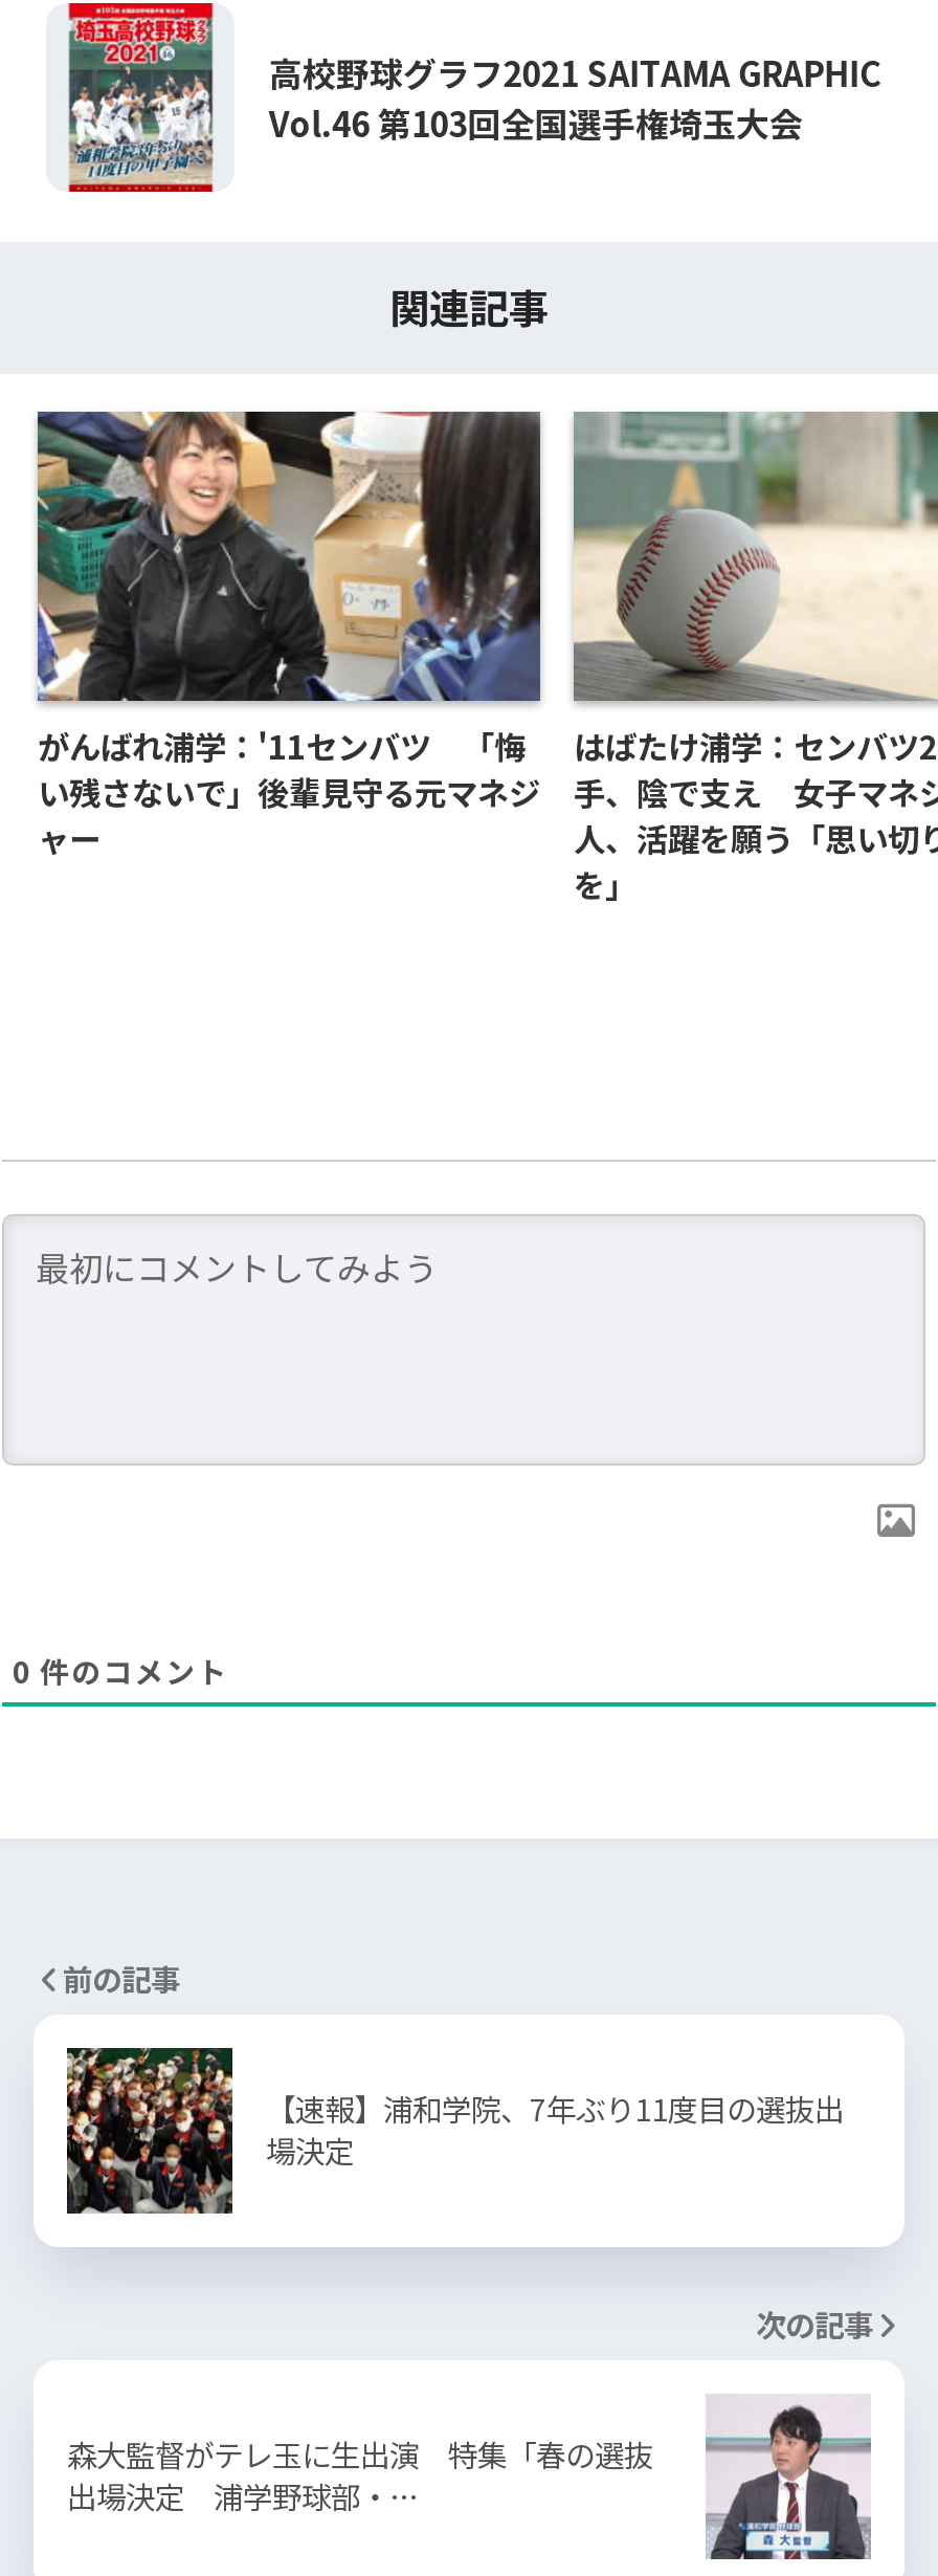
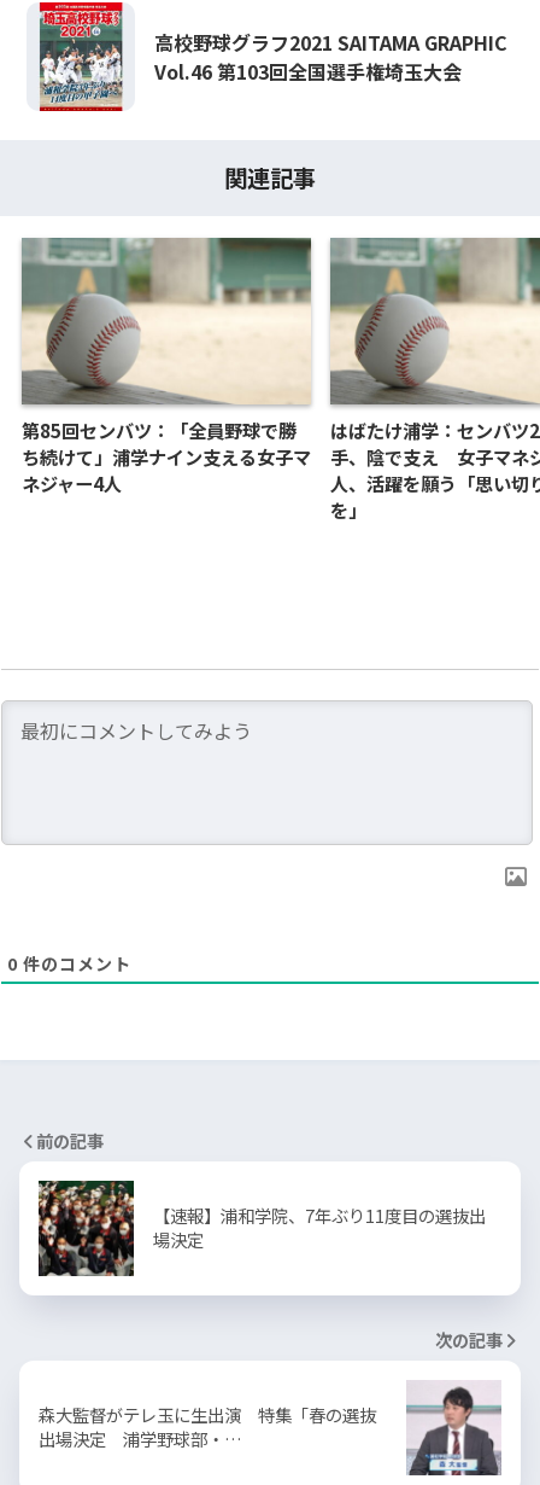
- [image]
- がんばれ浦学：'11センバツ 「悔
- い残さないで」後輩見守る元マネジ
- ャー
+ [image]
+ 第85回センバツ：「全員野球で勝
+ ち続けて」浦学ナイン支える女子マ
+ ネジャー4人
